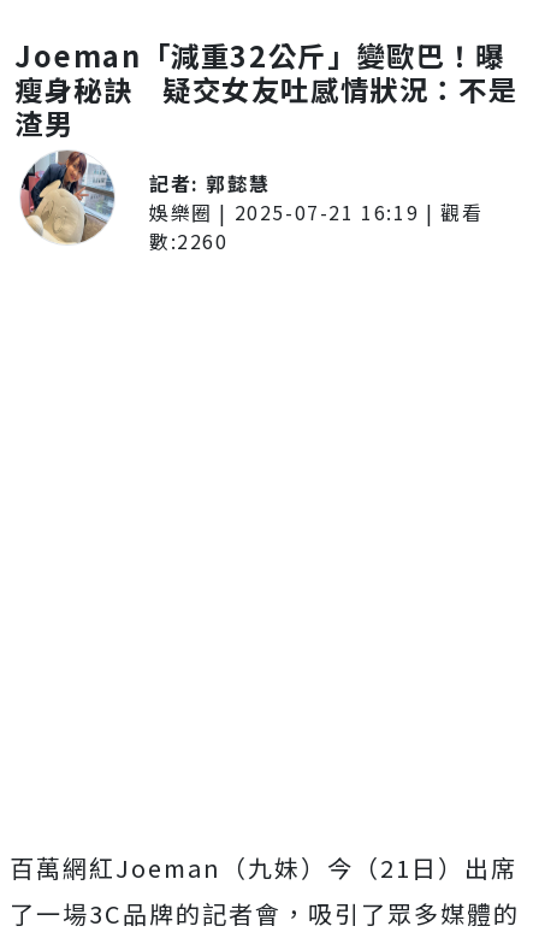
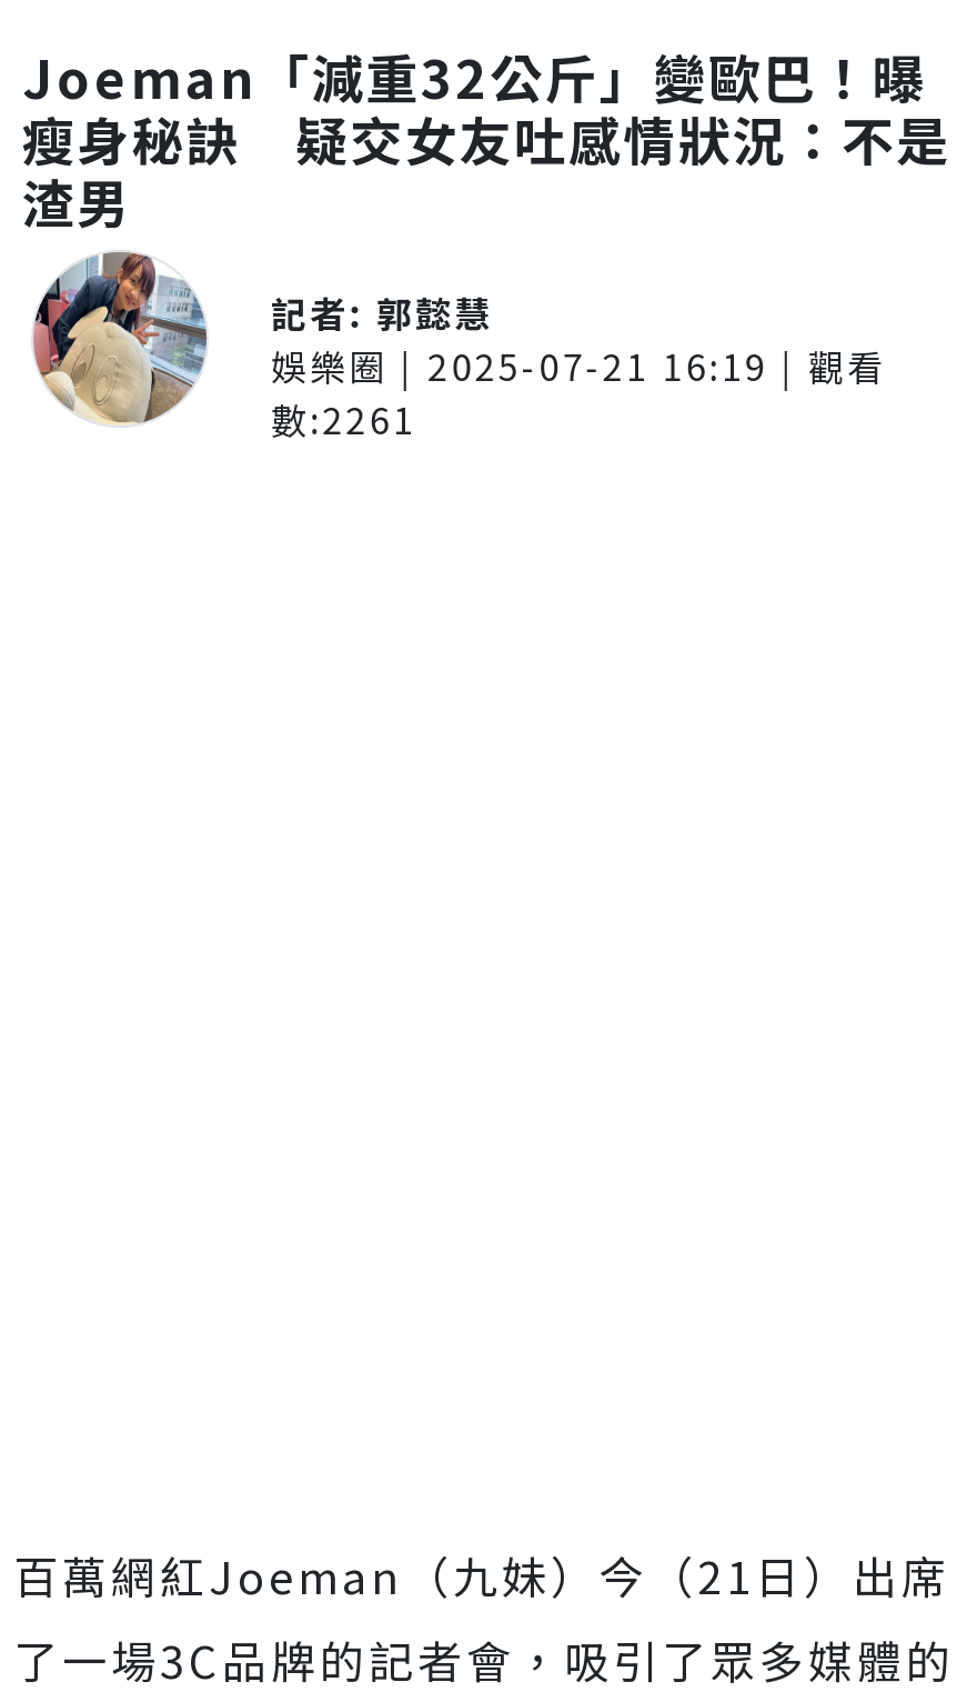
- 數:2260
+ 數:2261
